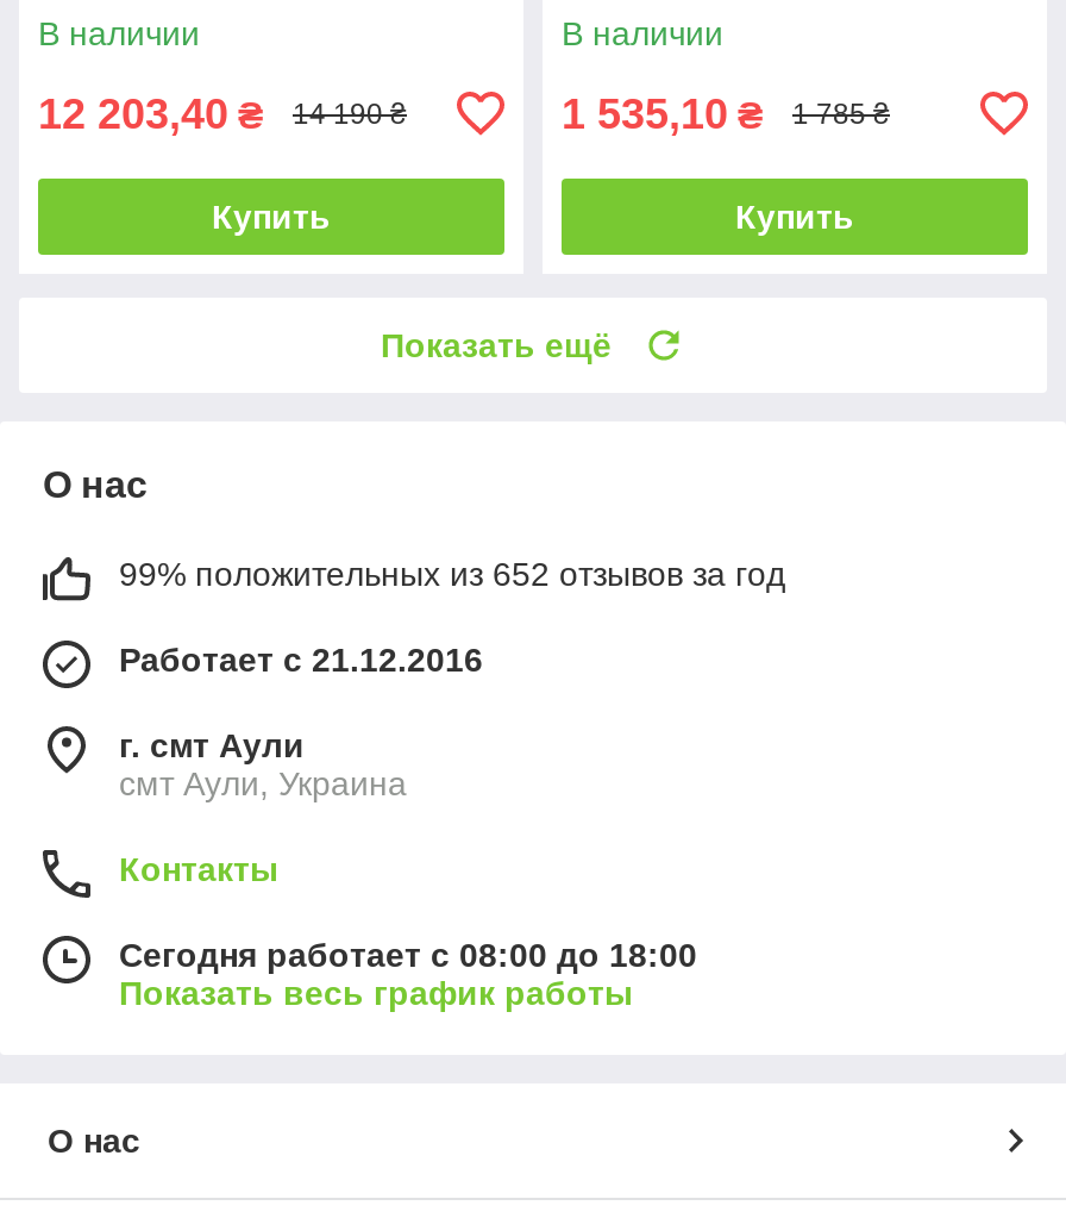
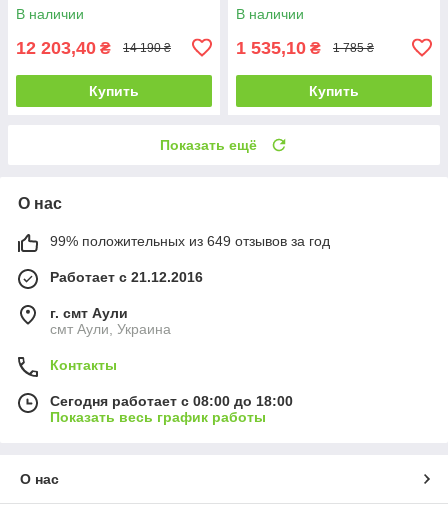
- 99% положительных из 652 отзывов за год
+ 99% положительных из 649 отзывов за год
